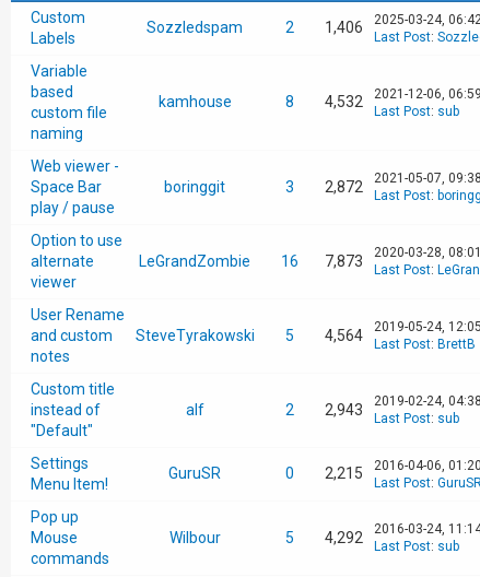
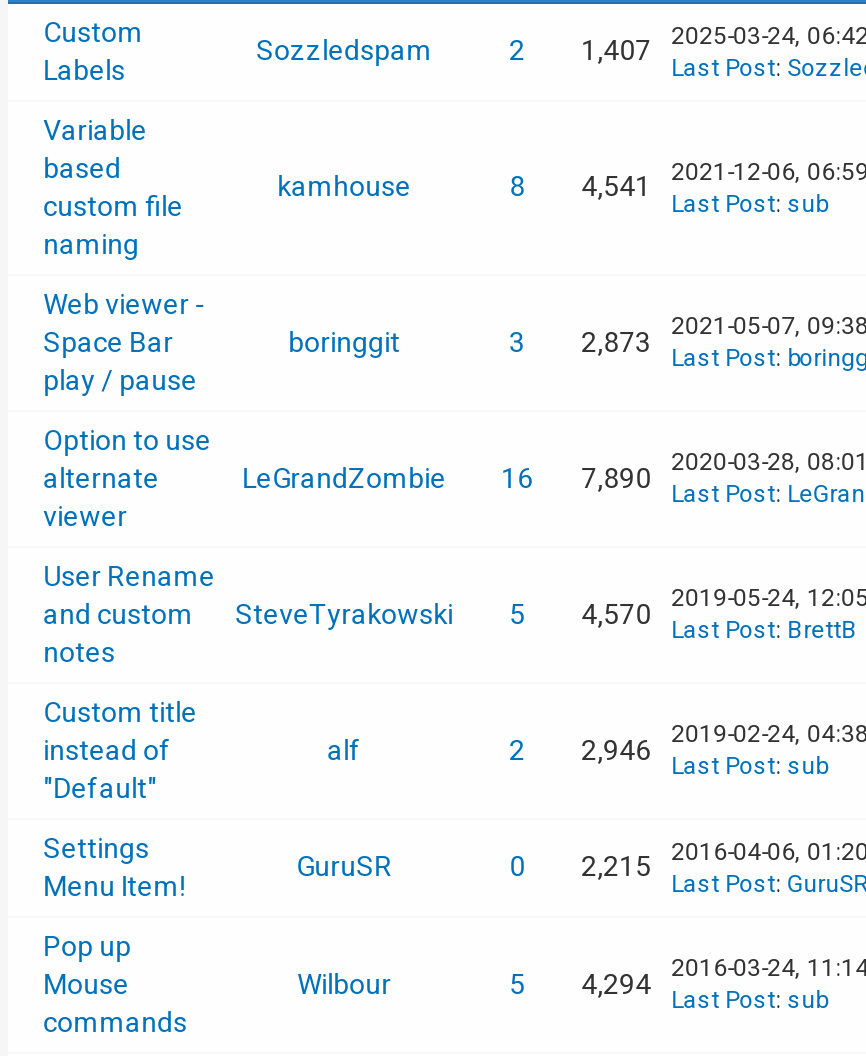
- 1,406
+ 1,407

- 4,532
+ 4,541

- 2,872
+ 2,873

- 7,873
+ 7,890

- 4,564
+ 4,570

- 2,943
+ 2,946

- 4,292
+ 4,294
